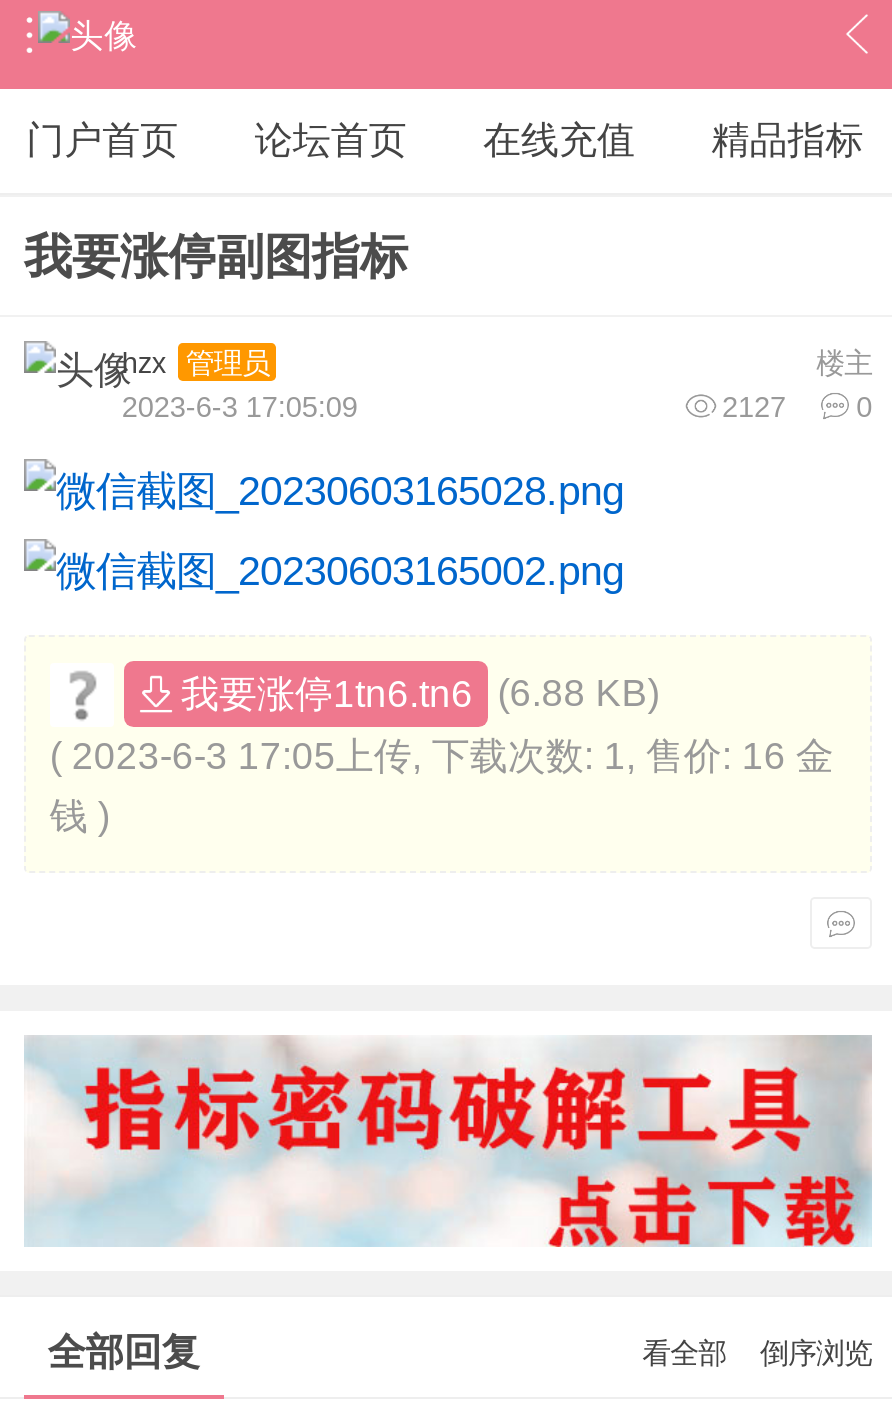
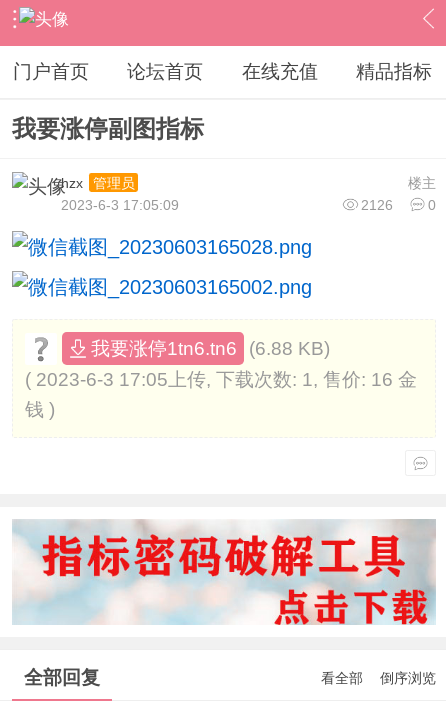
- 2127 0
+ 2126 0
